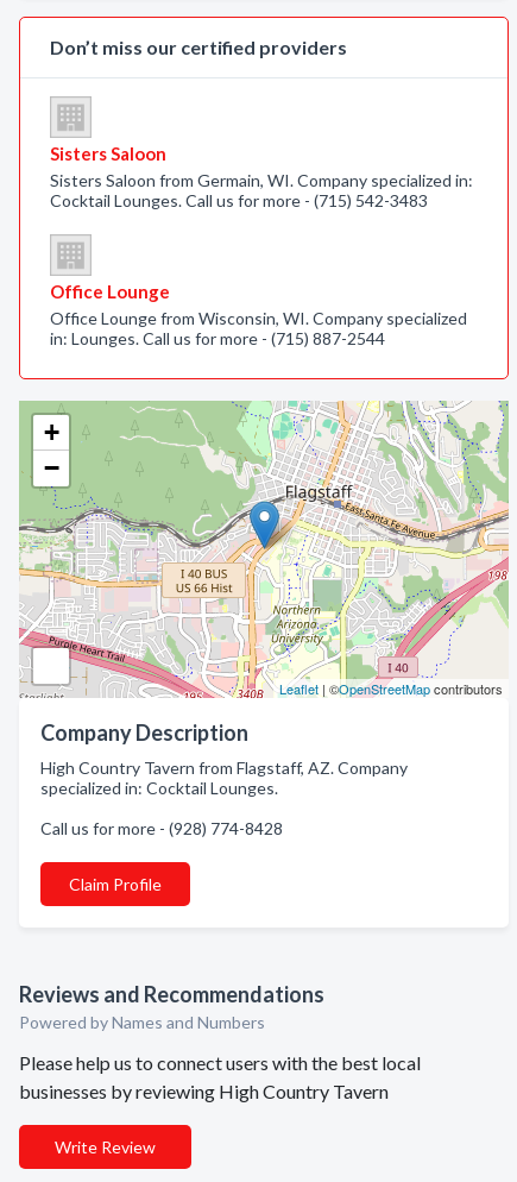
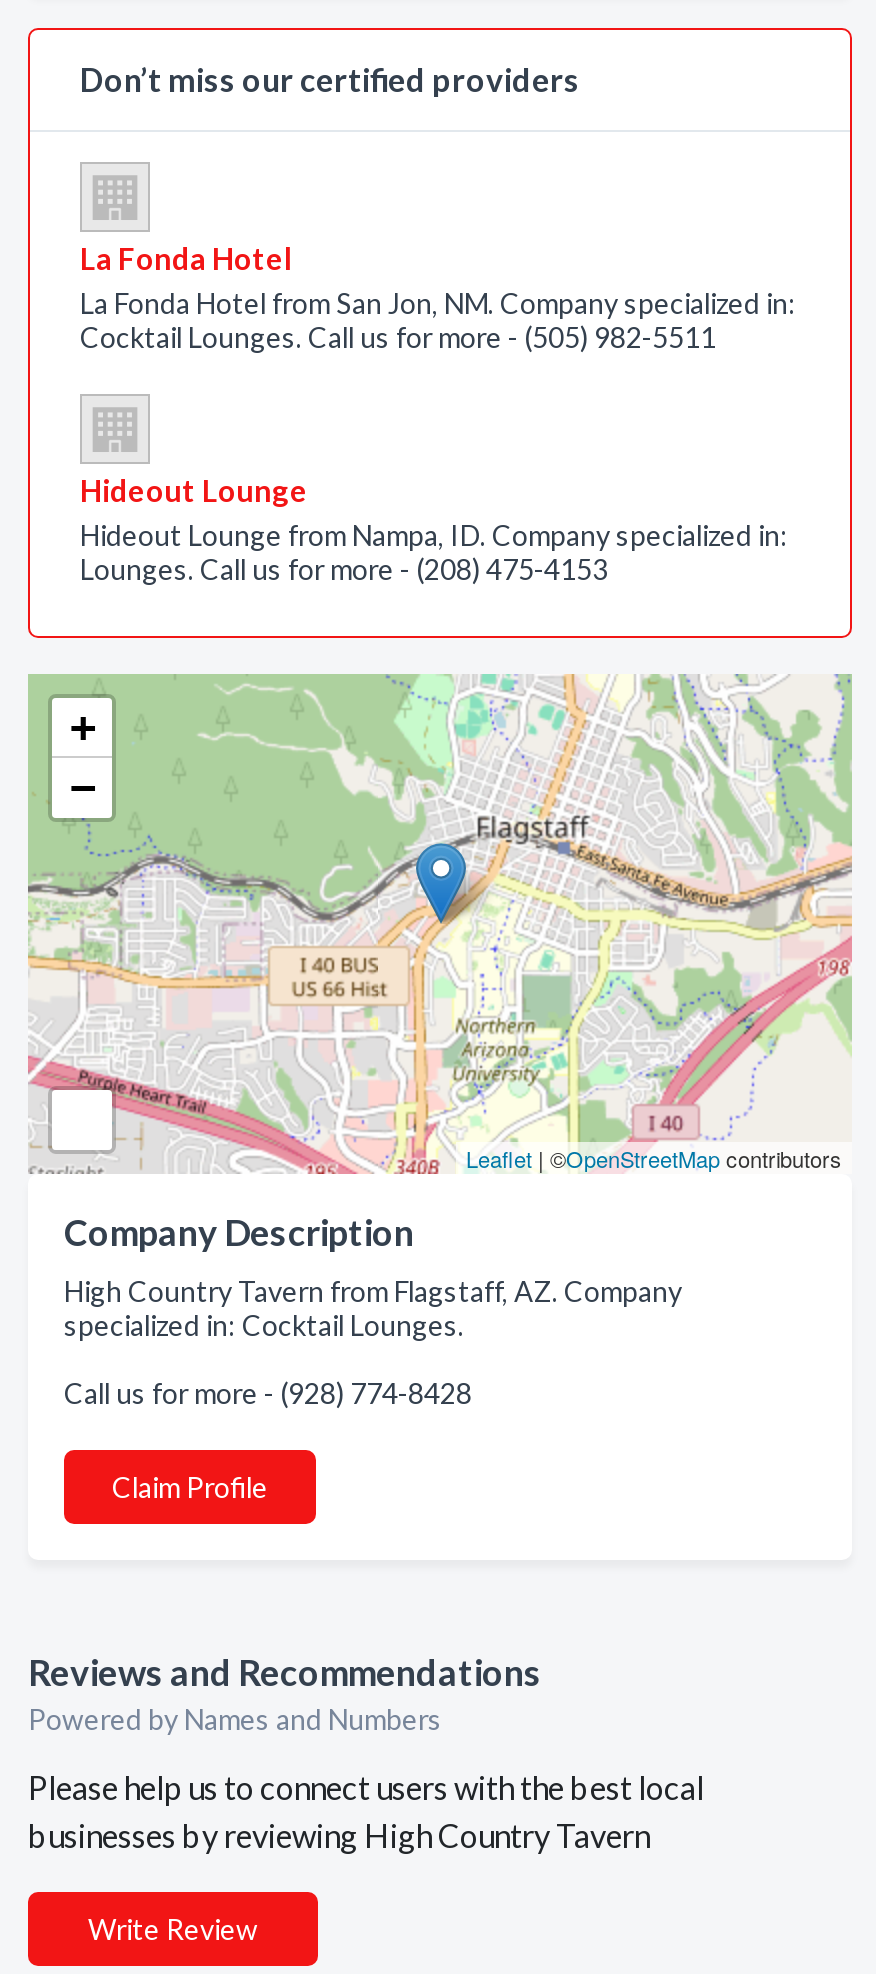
- Sisters Saloon
- Sisters Saloon from Germain, WI. Company specialized in:
- Cocktail Lounges. Call us for more - (715) 542-3483
+ La Fonda Hotel
+ La Fonda Hotel from San Jon, NM. Company specialized in:
+ Cocktail Lounges. Call us for more - (505) 982-5511

- Office Lounge
- Office Lounge from Wisconsin, WI. Company specialized
- in: Lounges. Call us for more - (715) 887-2544
+ Hideout Lounge
+ Hideout Lounge from Nampa, ID. Company specialized in:
+ Lounges. Call us for more - (208) 475-4153
